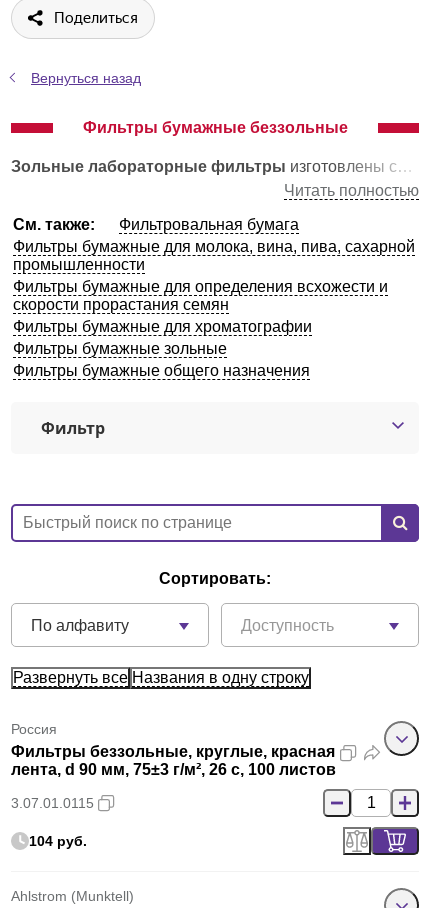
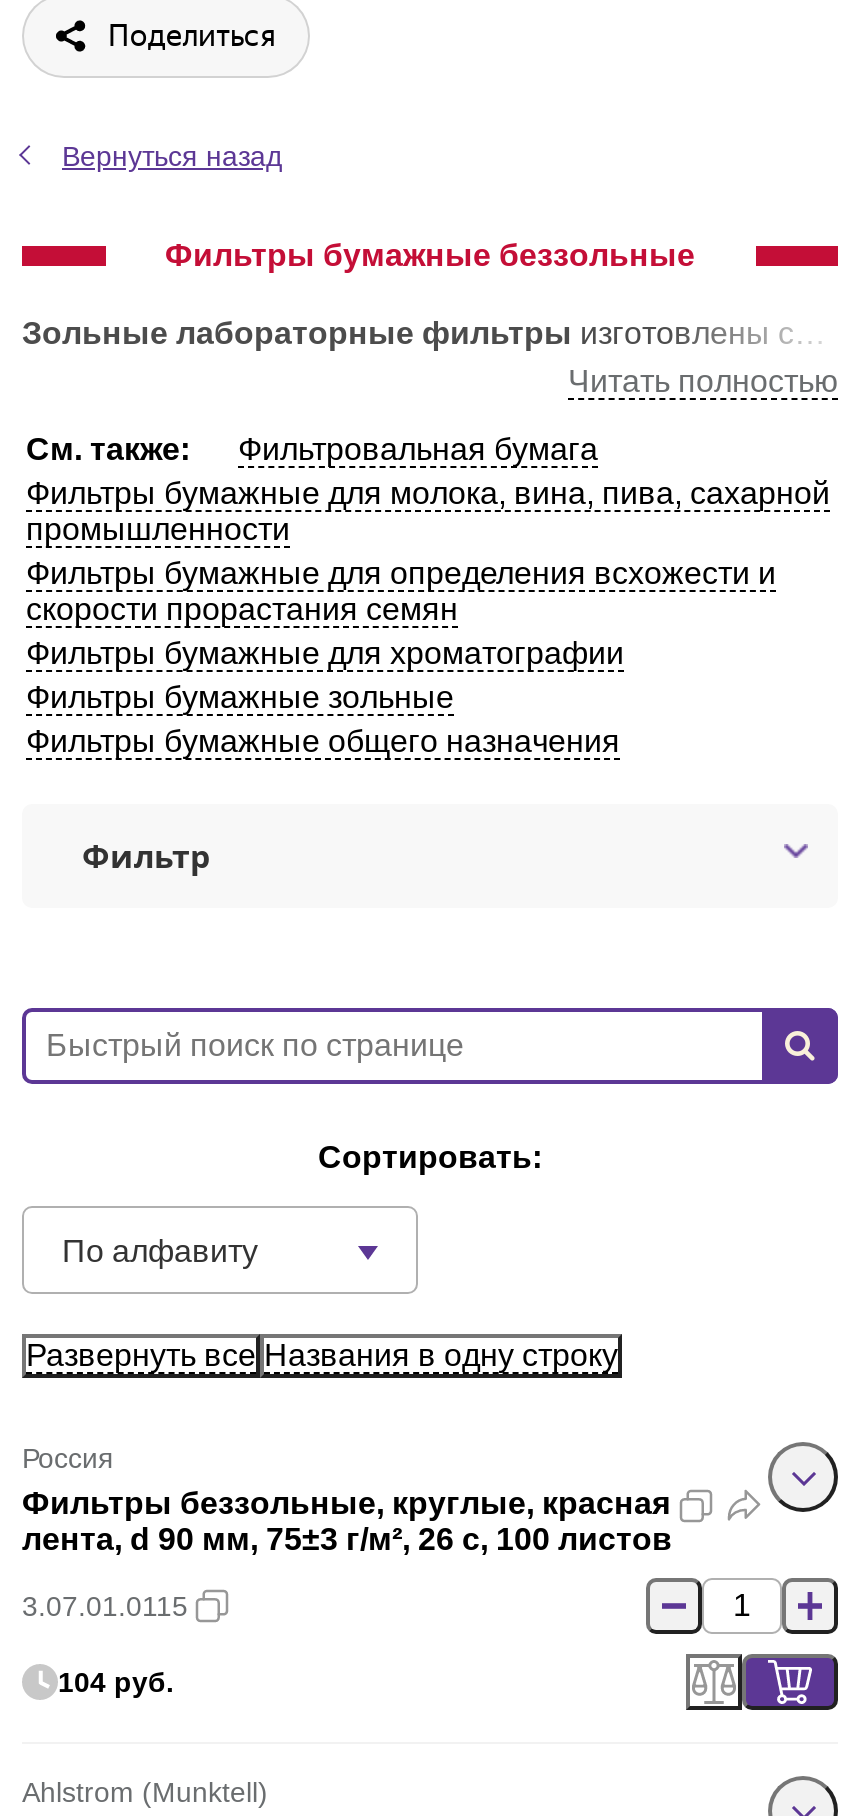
- Доступность
